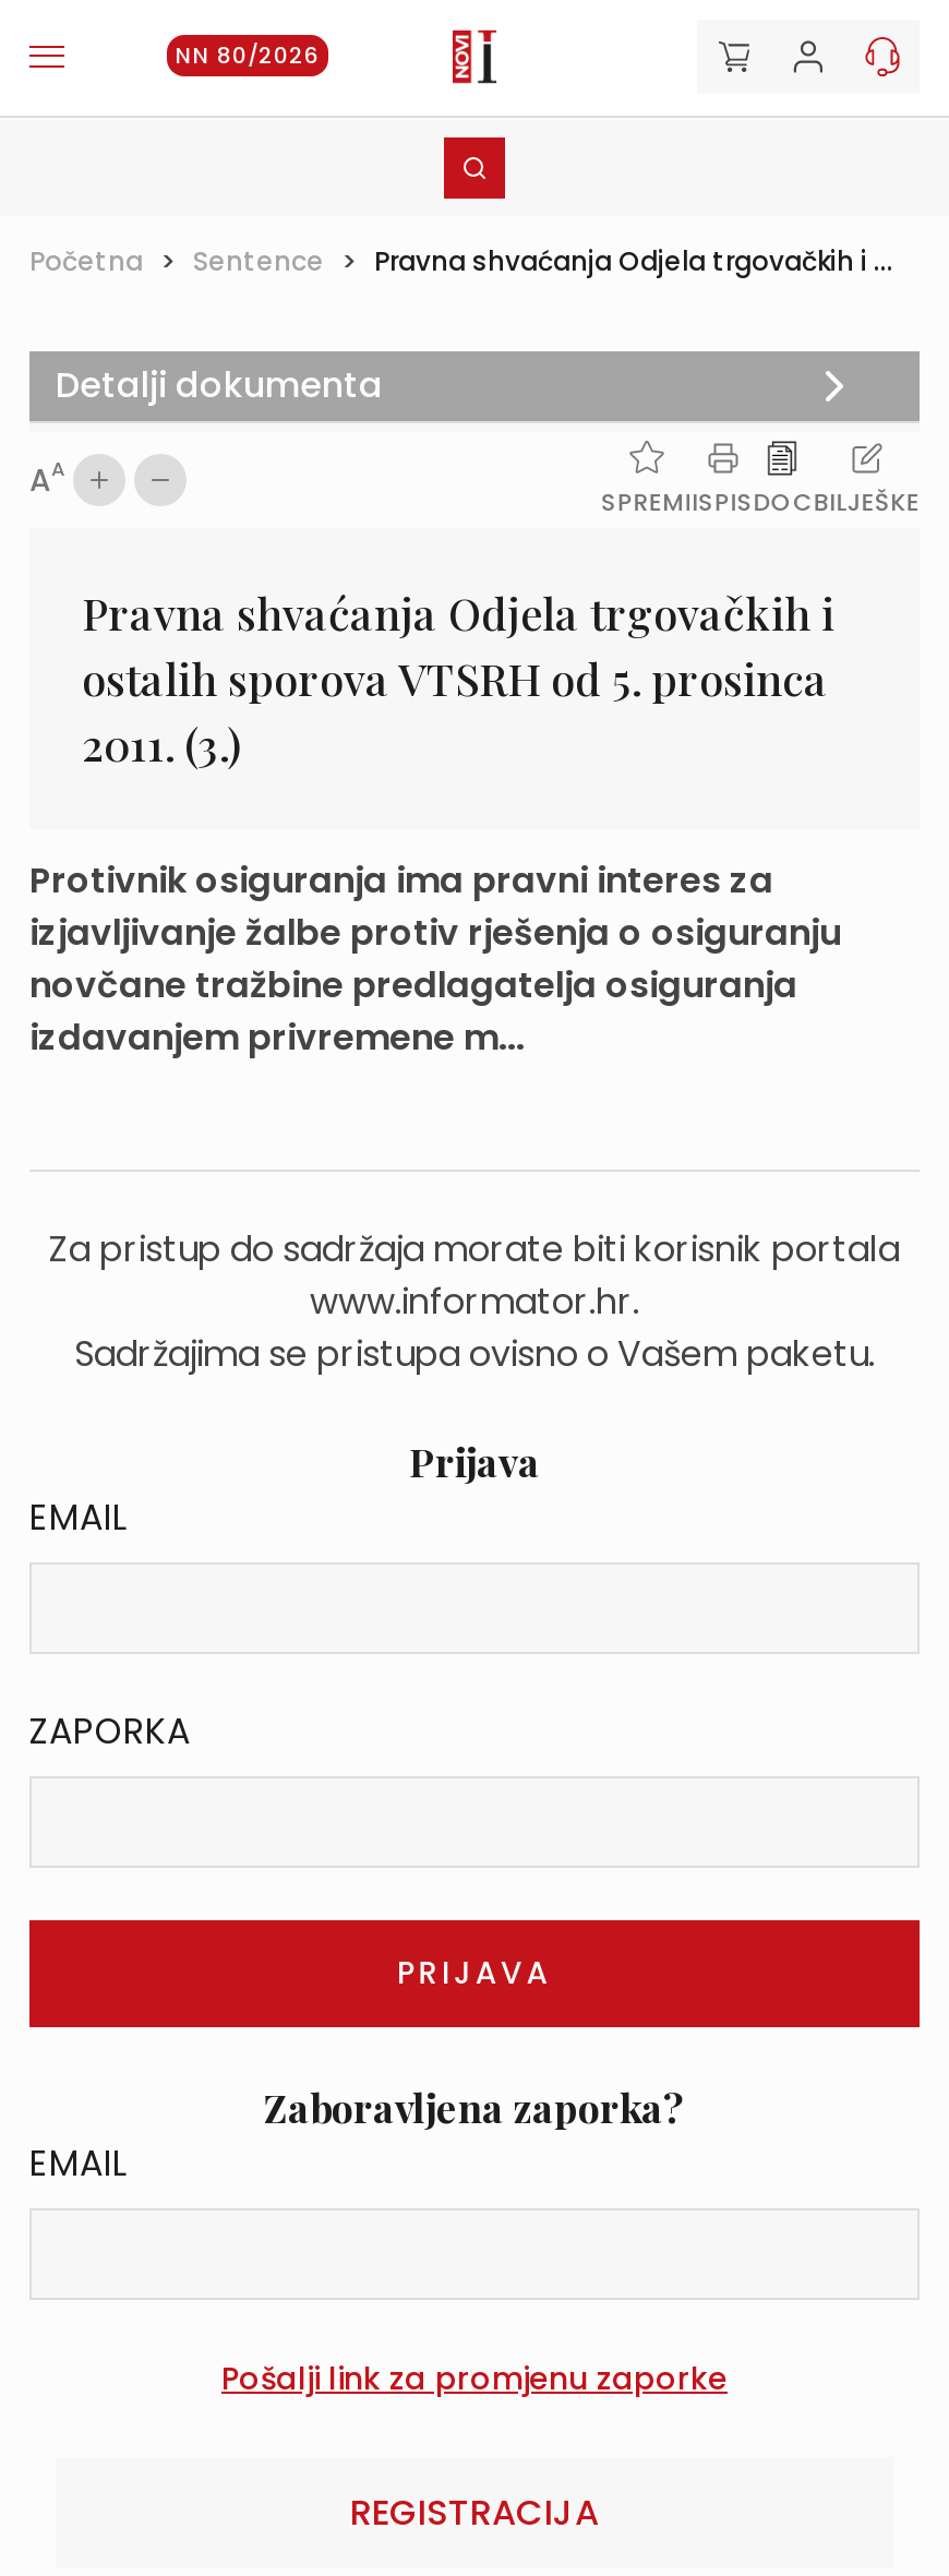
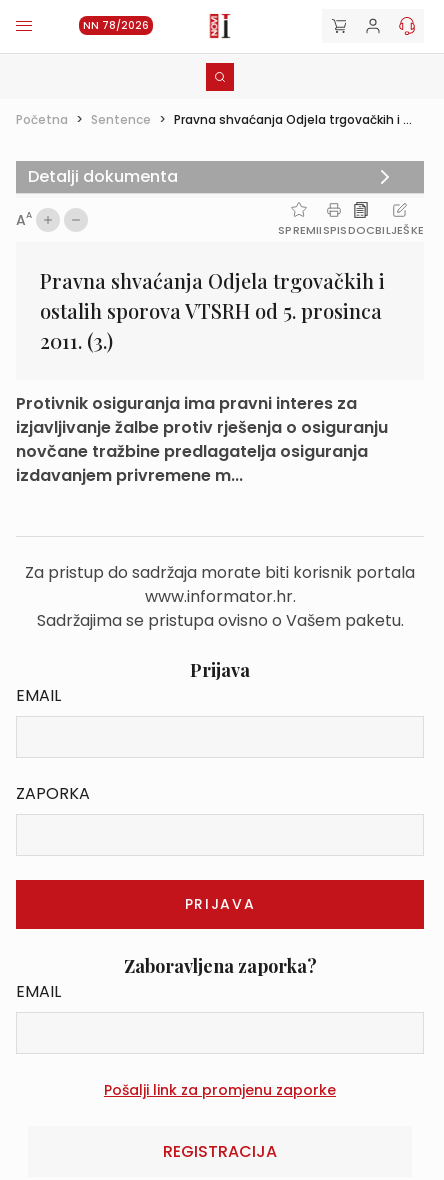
- NN 80/2026
+ NN 78/2026
